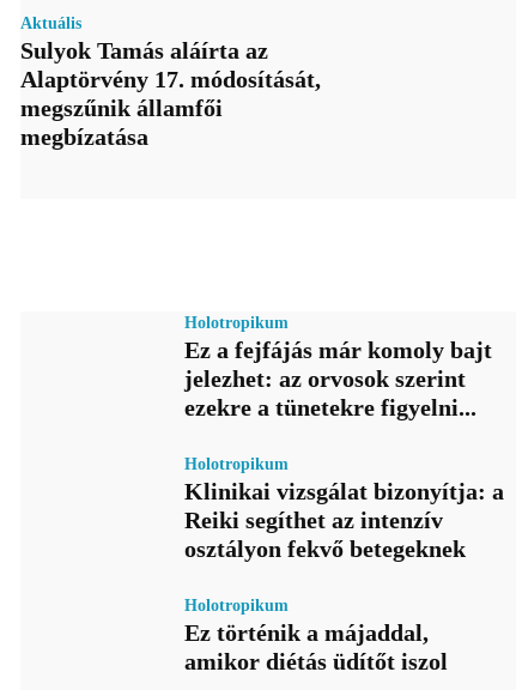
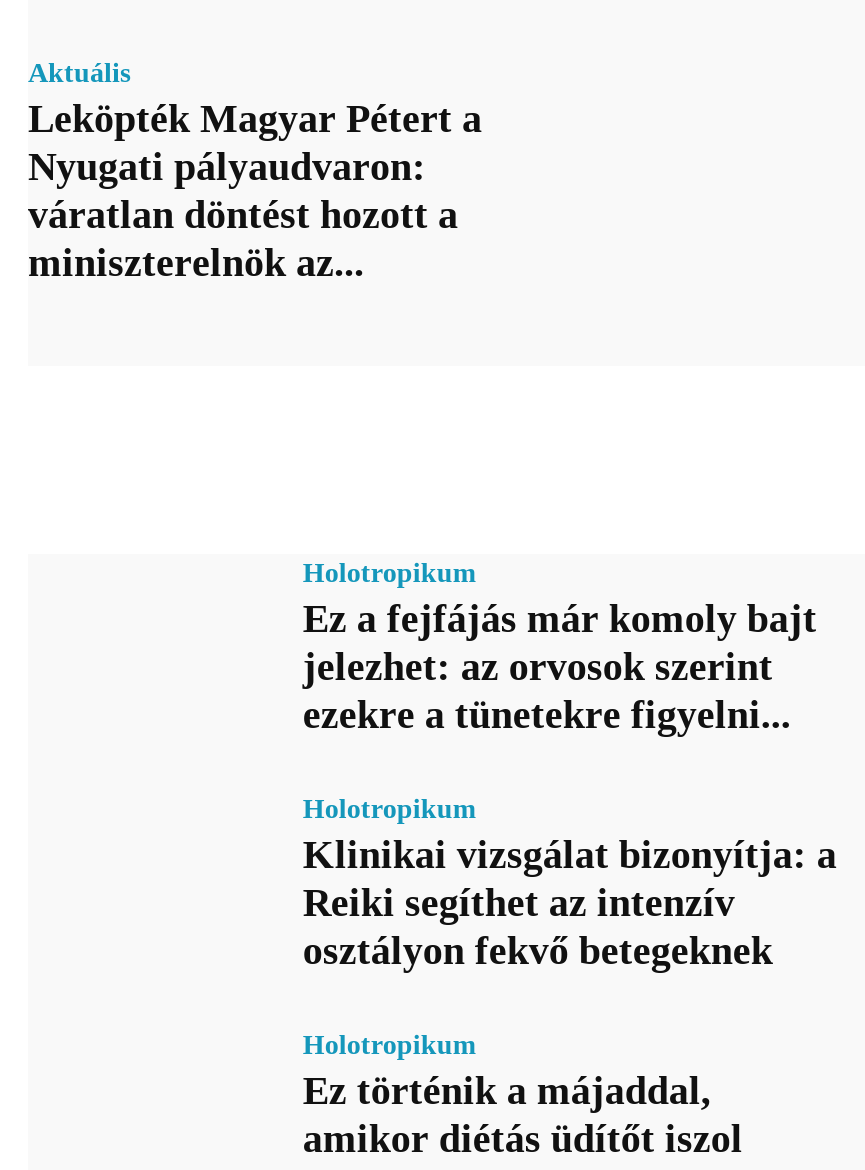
- Sulyok Tamás aláírta az
- Alaptörvény 17. módosítását,
- megszűnik államfői
- megbízatása
+ Leköpték Magyar Pétert a
+ Nyugati pályaudvaron:
+ váratlan döntést hozott a
+ miniszterelnök az...
